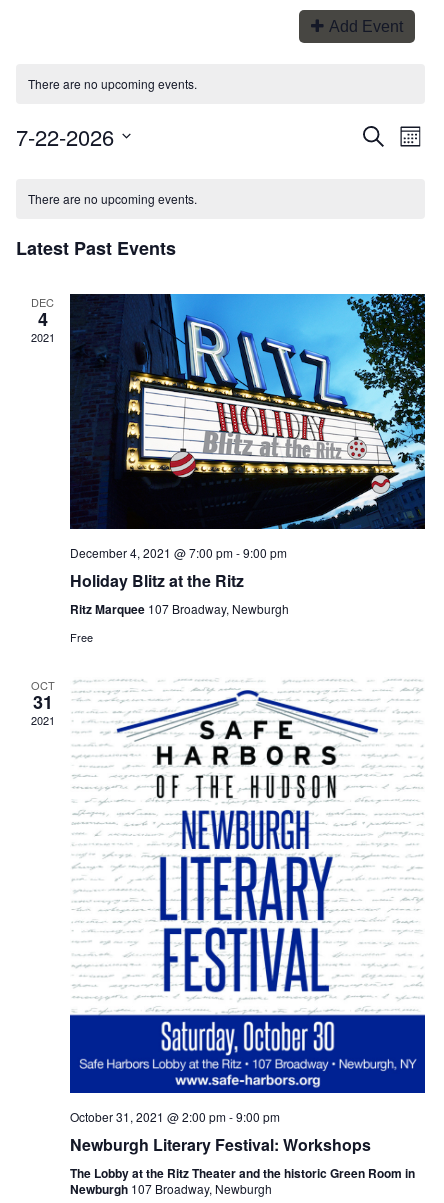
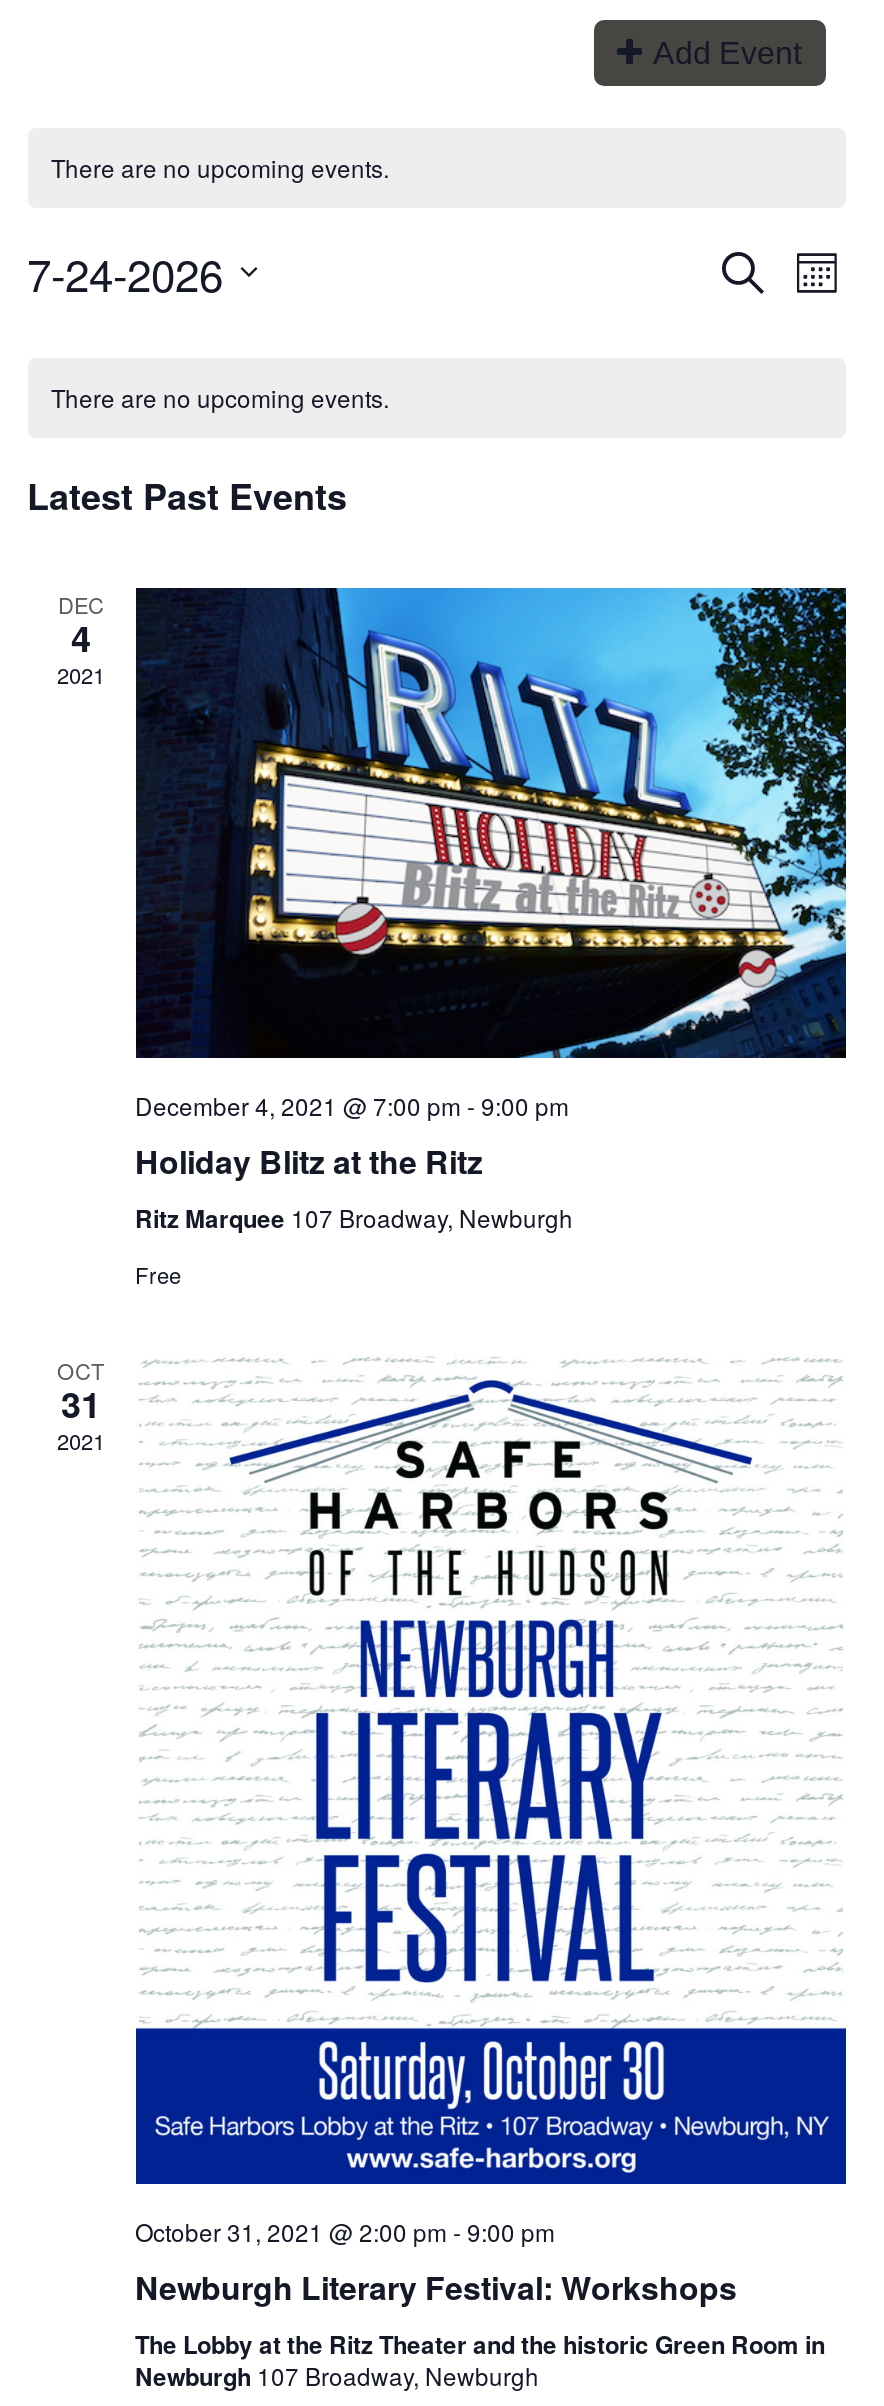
- 7-22-2026
+ 7-24-2026
